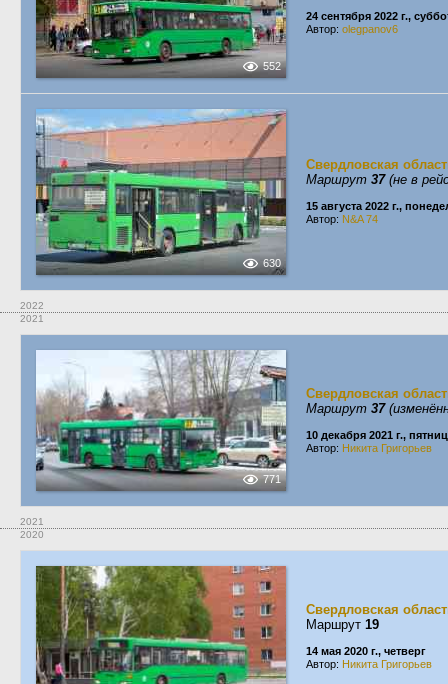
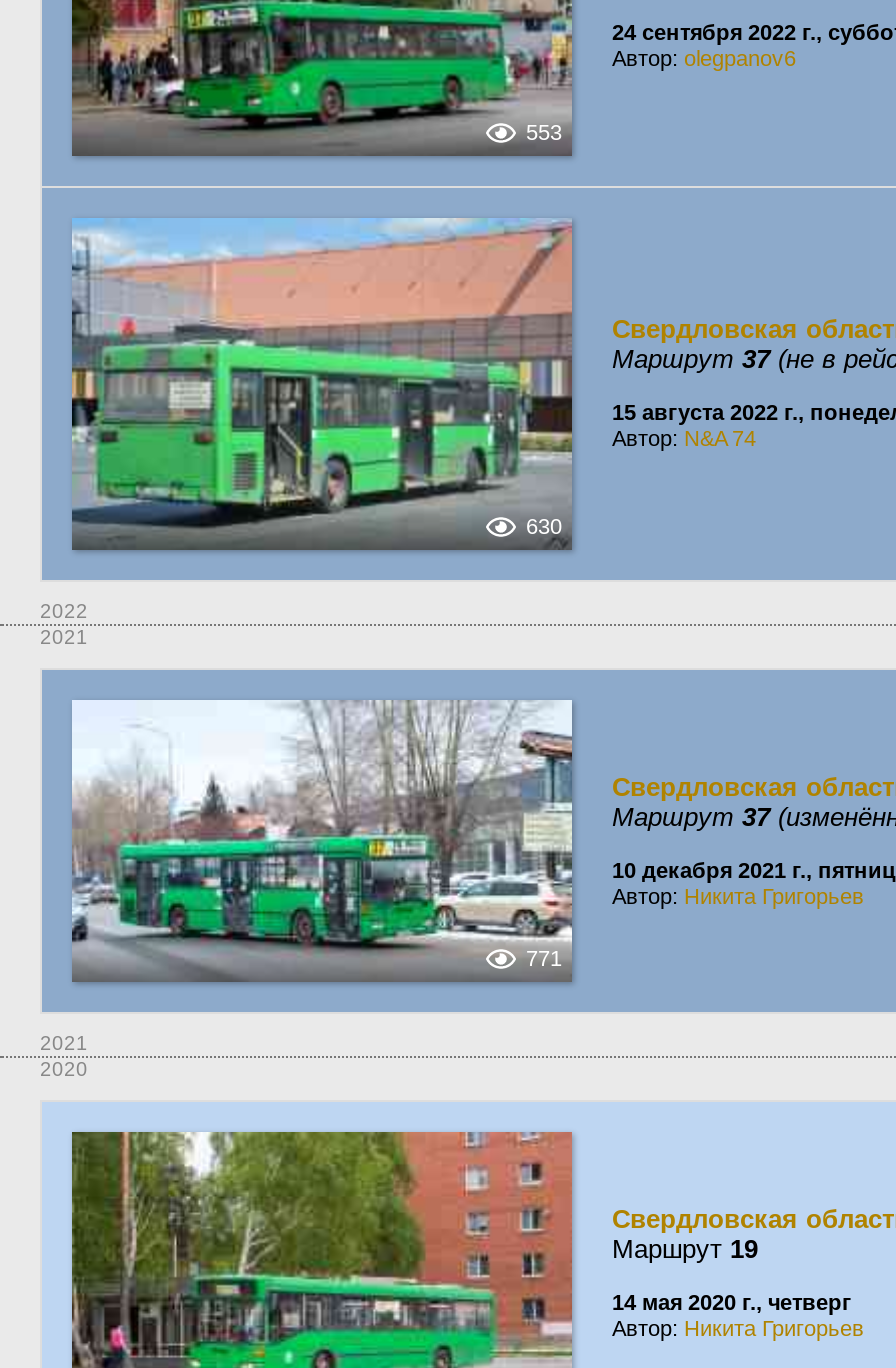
- 552
+ 553
